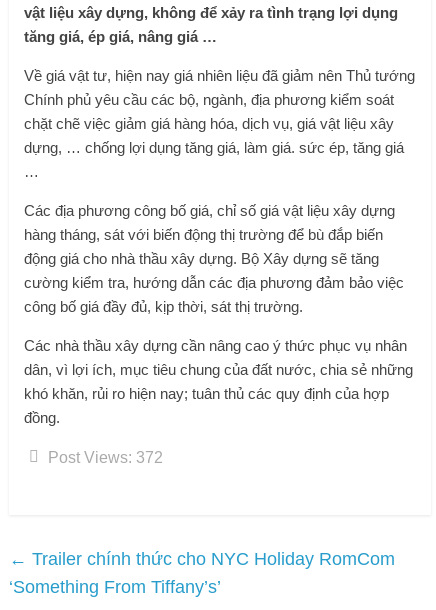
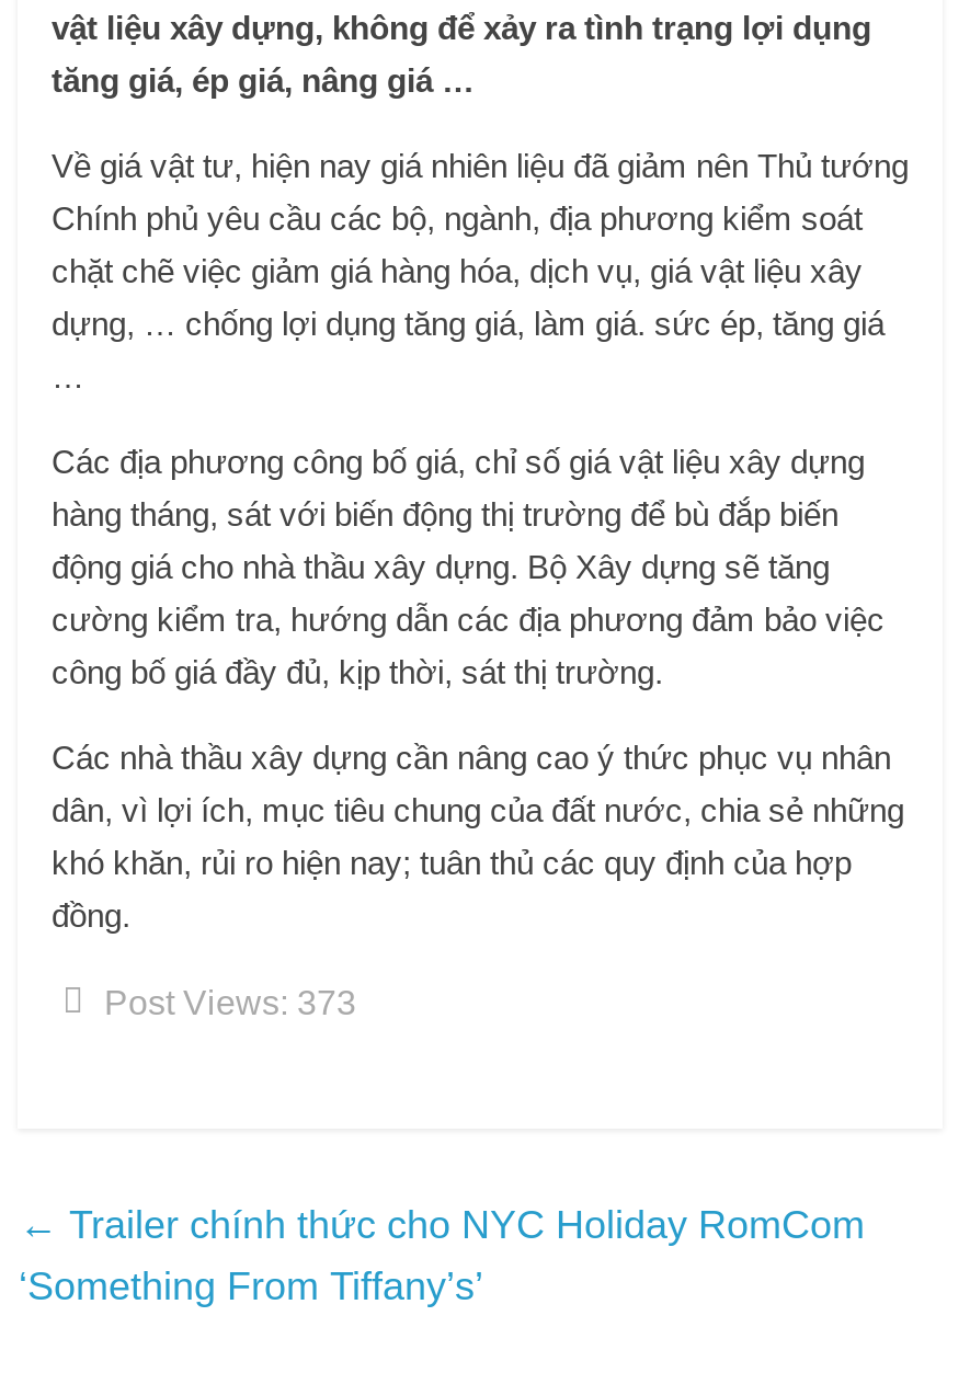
- Post Views: 372
+ Post Views: 373
